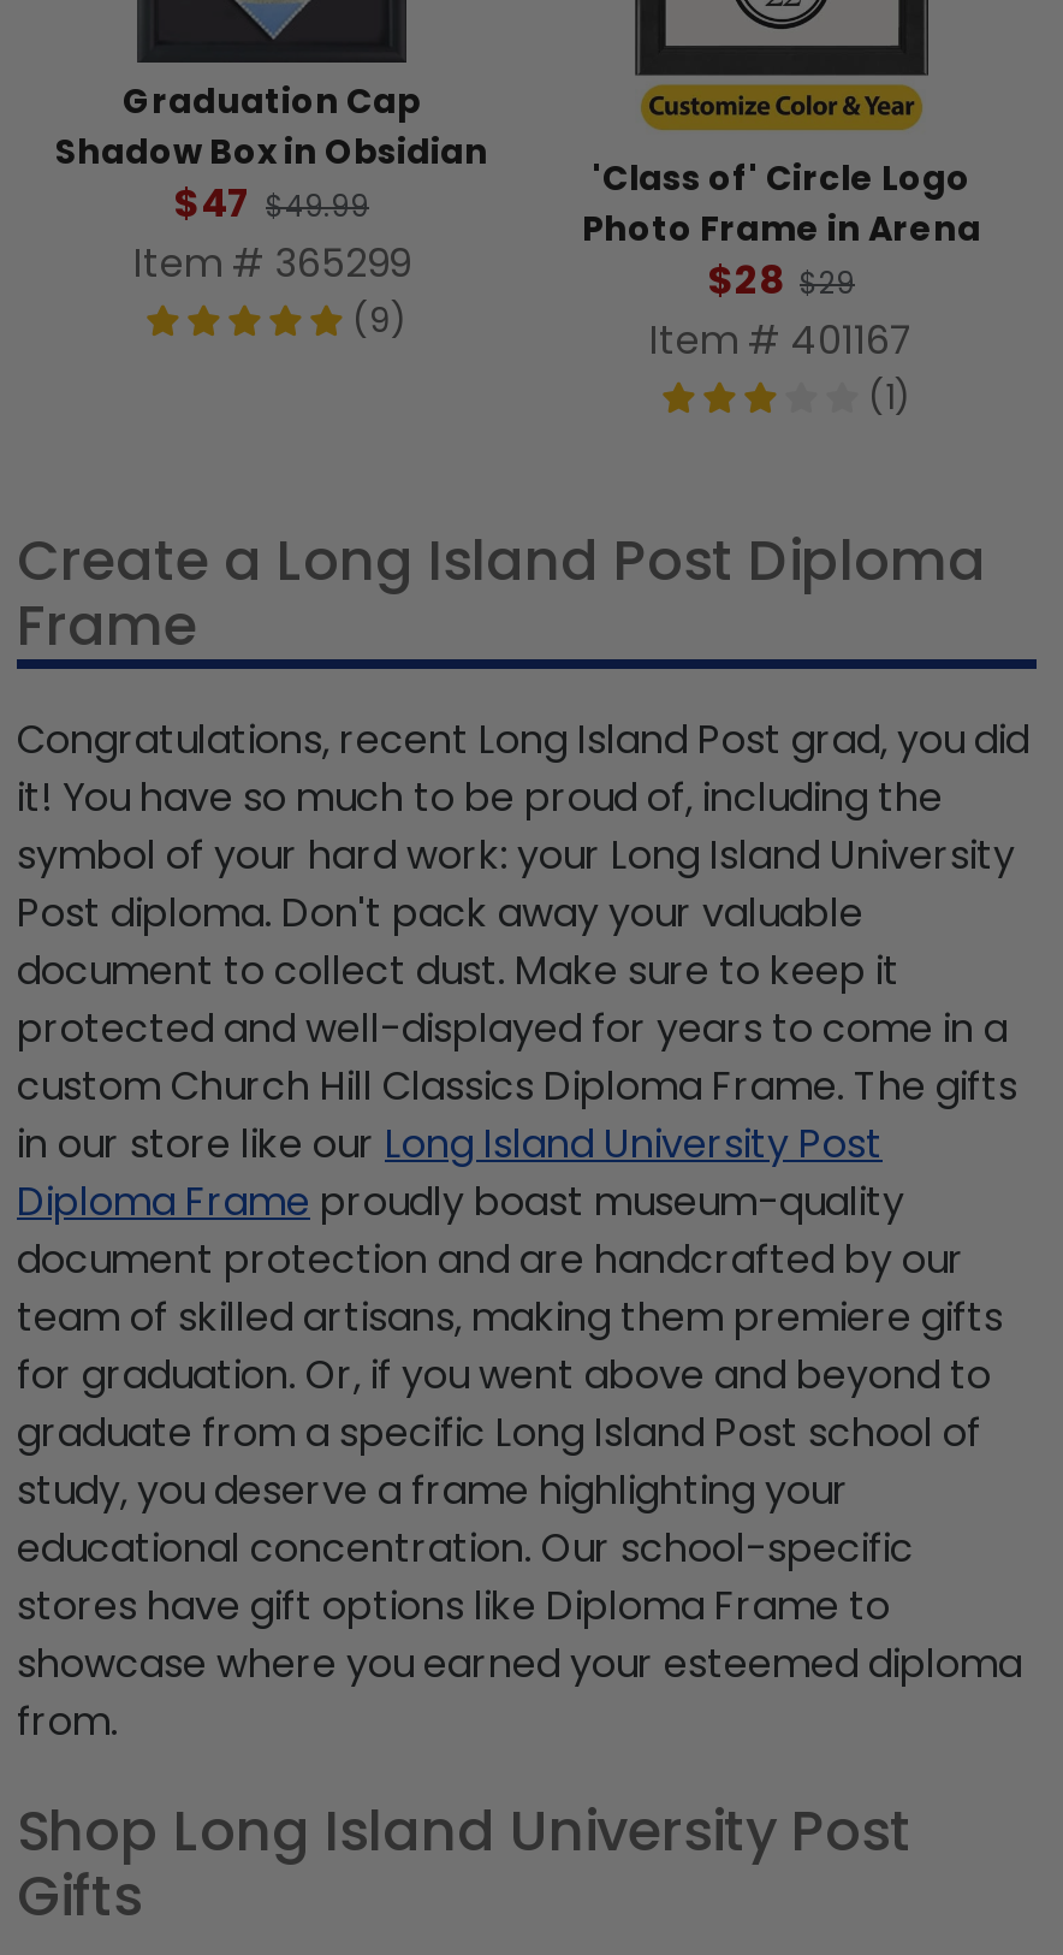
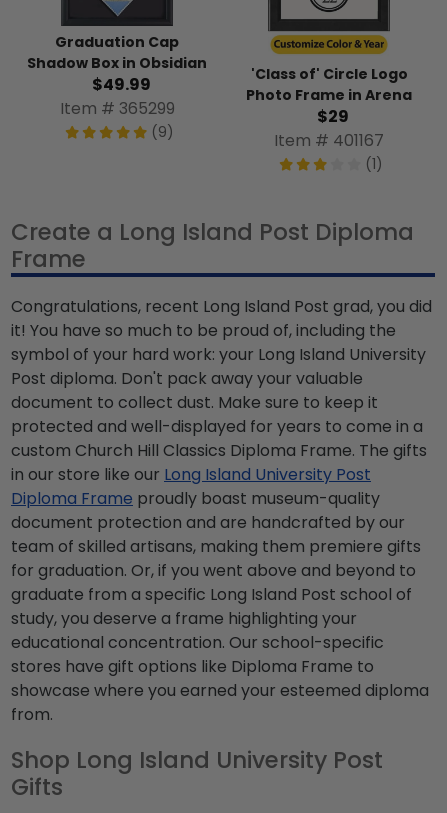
- $47 $49.99
+ $49.99

- $28 $29
+ $29
